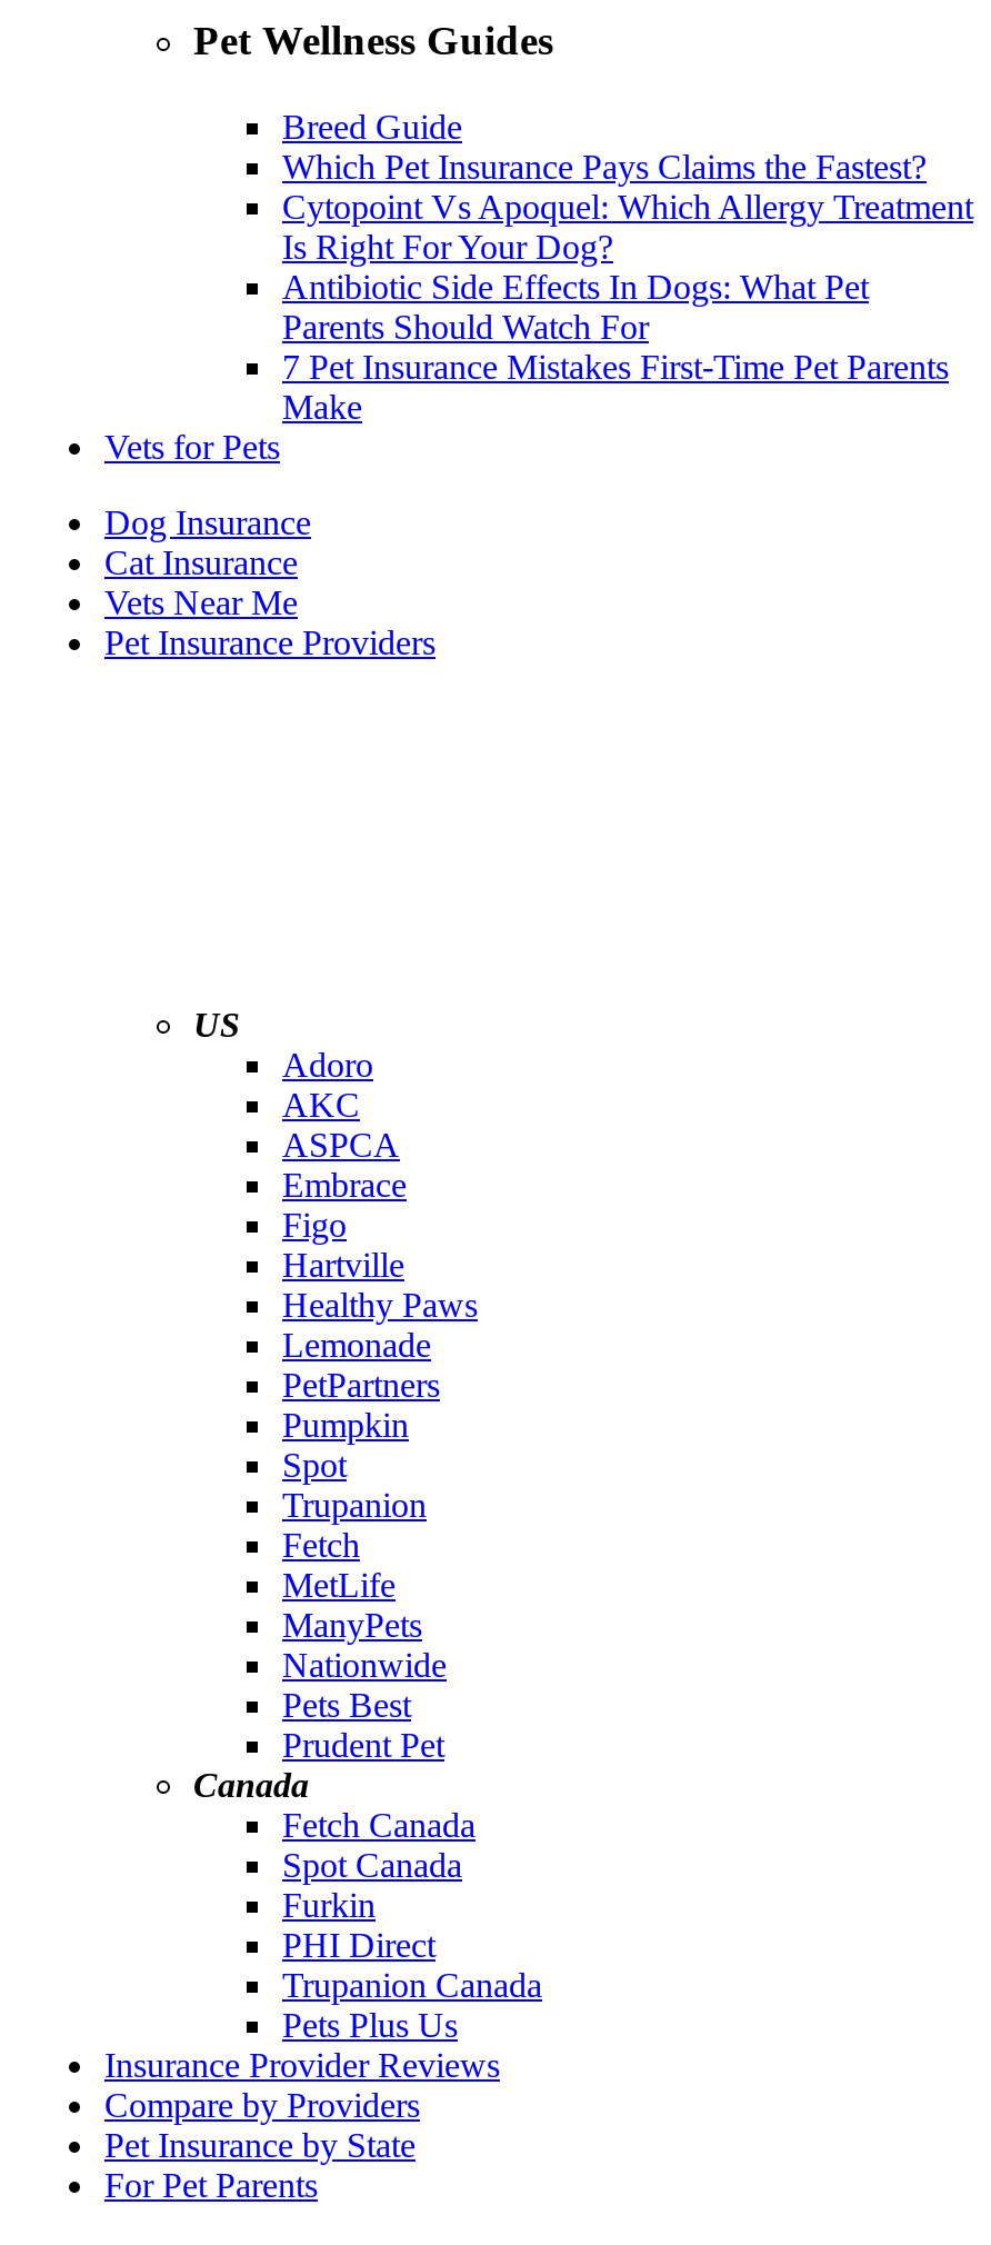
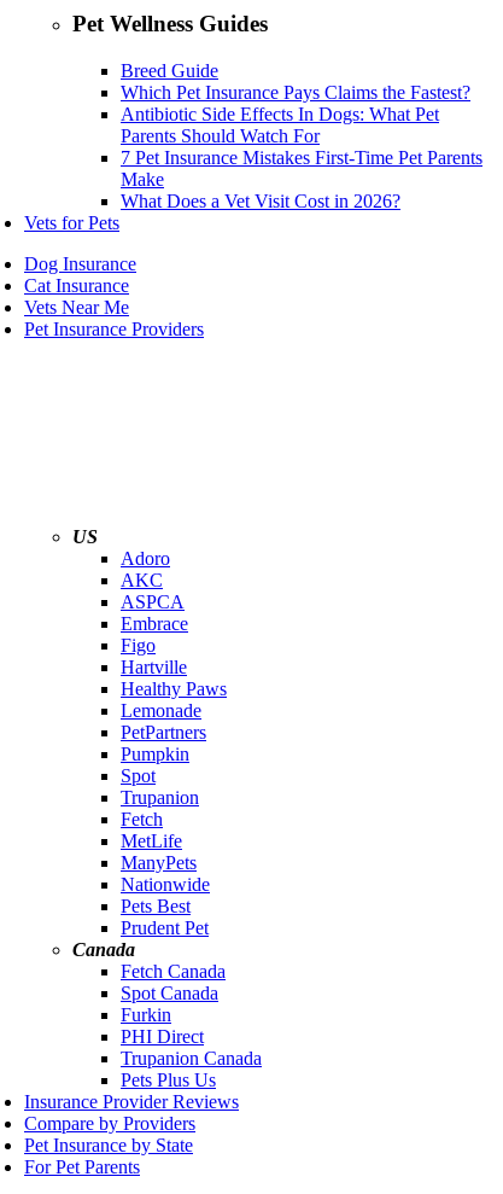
- Cytopoint Vs Apoquel: Which Allergy Treatment
- Is Right For Your Dog?

moved up: Antibiotic Side Effects In Dogs: What Pet | Parents Should Watch For | 7 Pet Insurance Mistakes First-Time Pet Parents | Make

+ What Does a Vet Visit Cost in 2026?
